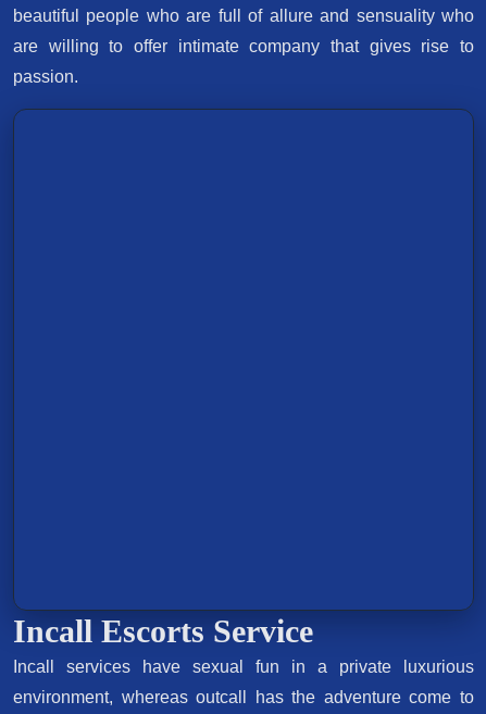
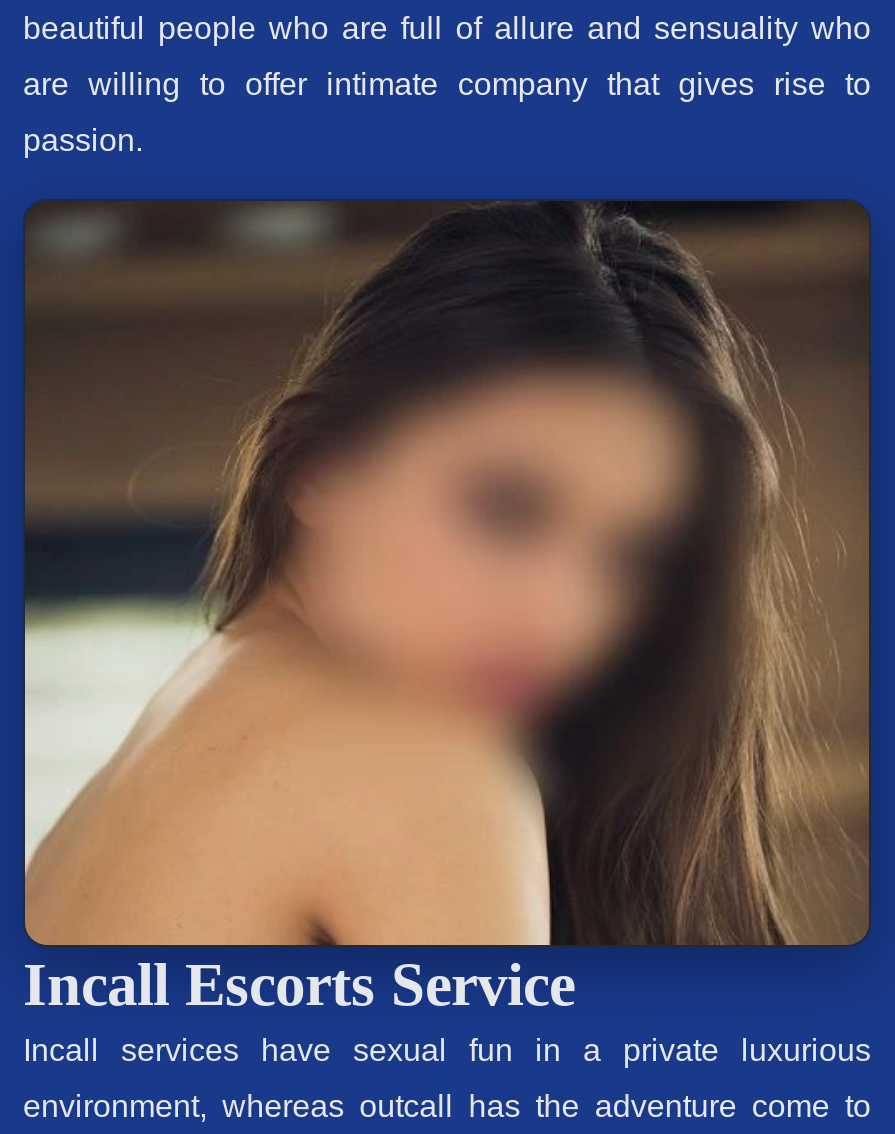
+ [image]
